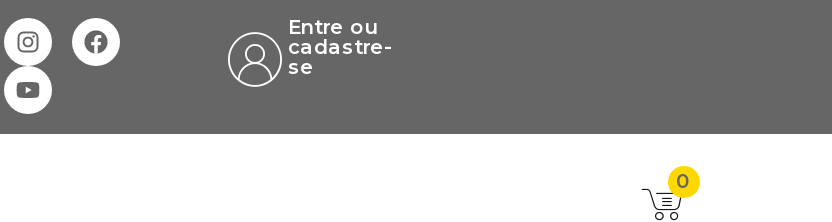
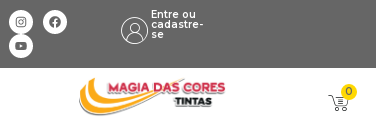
+ [image]
